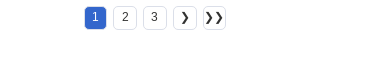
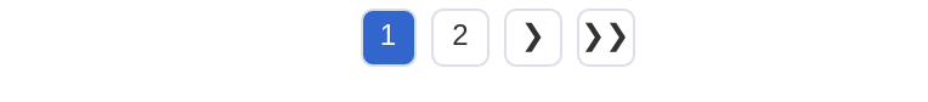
- 3
